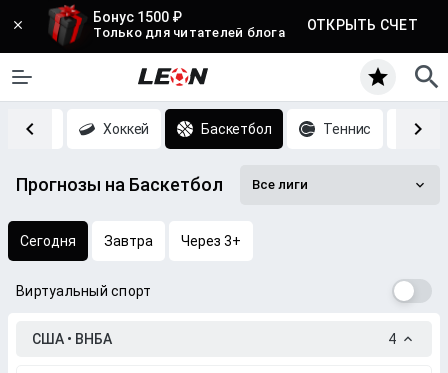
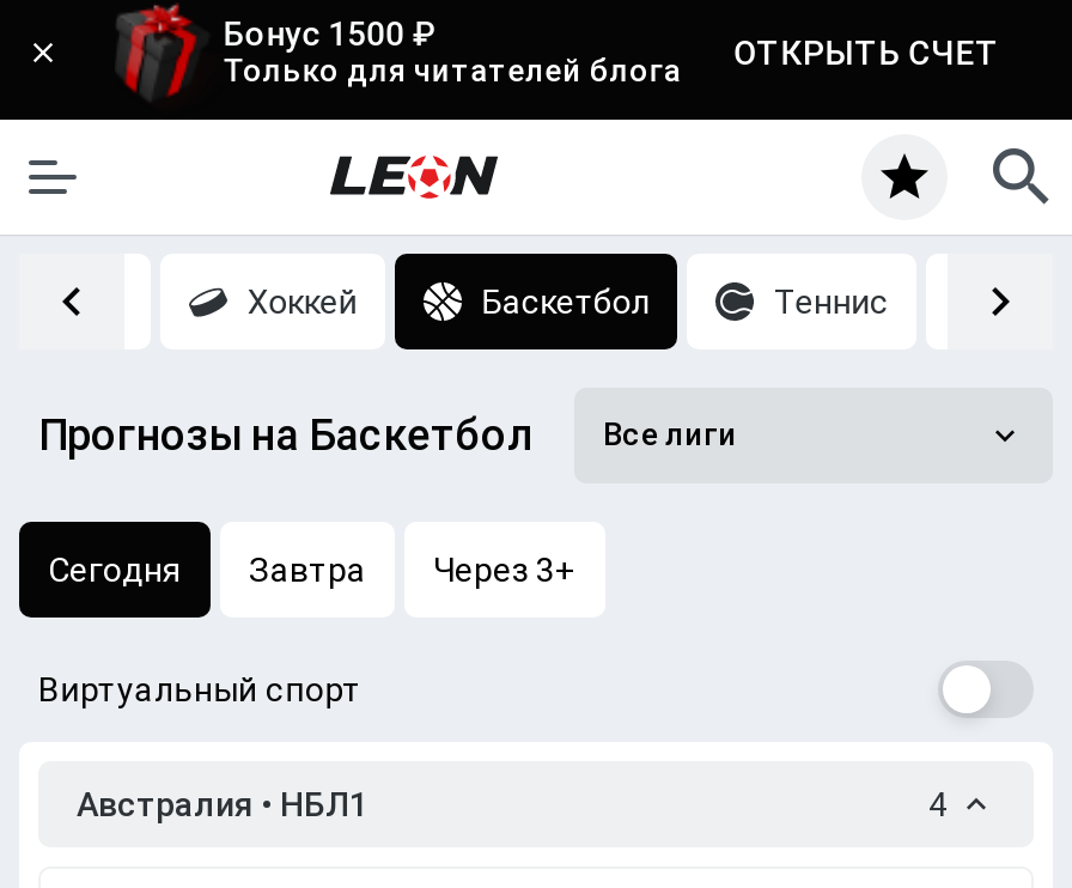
- США • ВНБА
+ Австралия • НБЛ1
